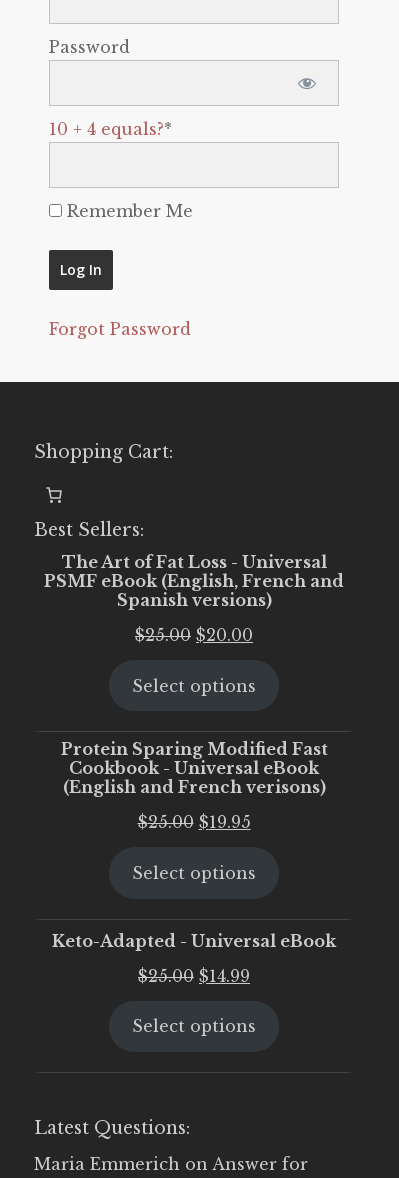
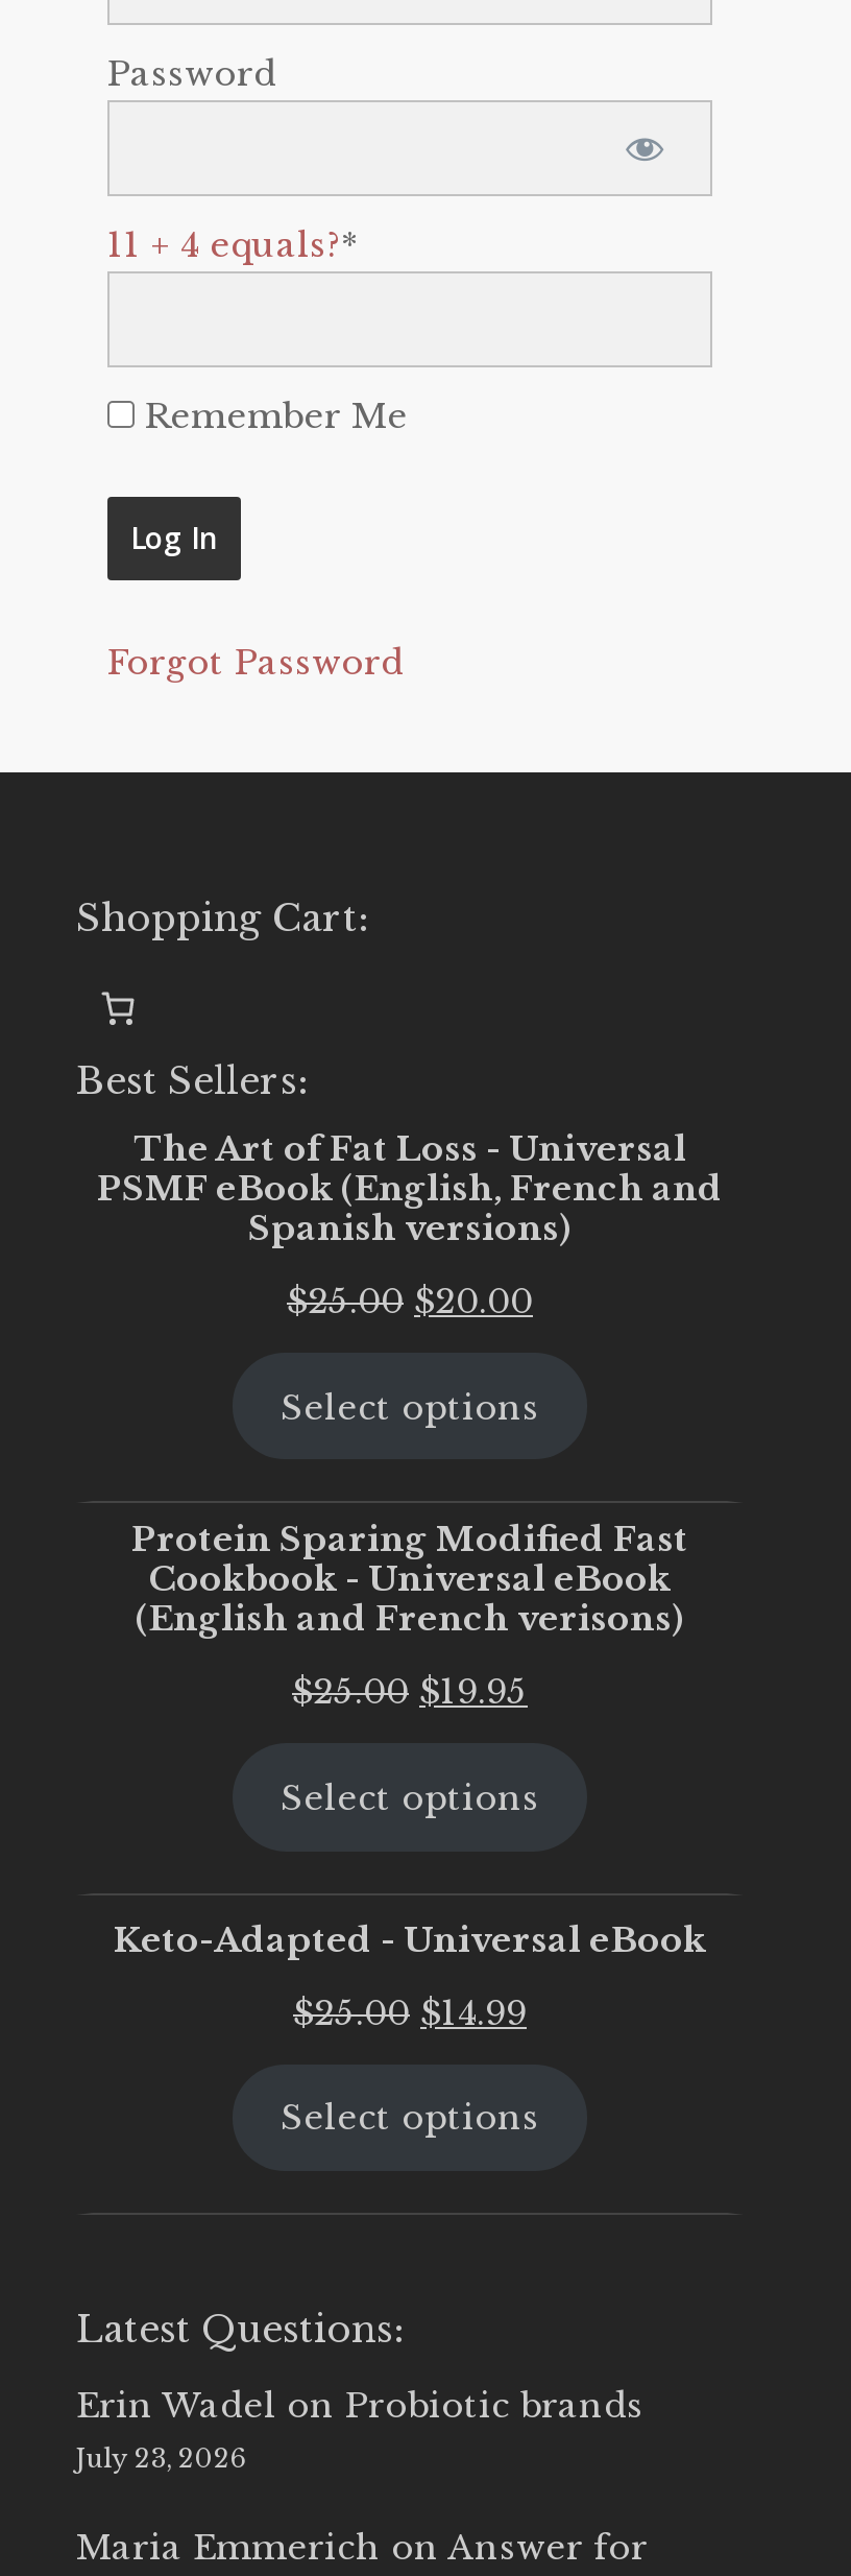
- 10 + 4 equals?*
+ 11 + 4 equals?*

+ Erin Wadel on Probiotic brands
+ July 23, 2026
